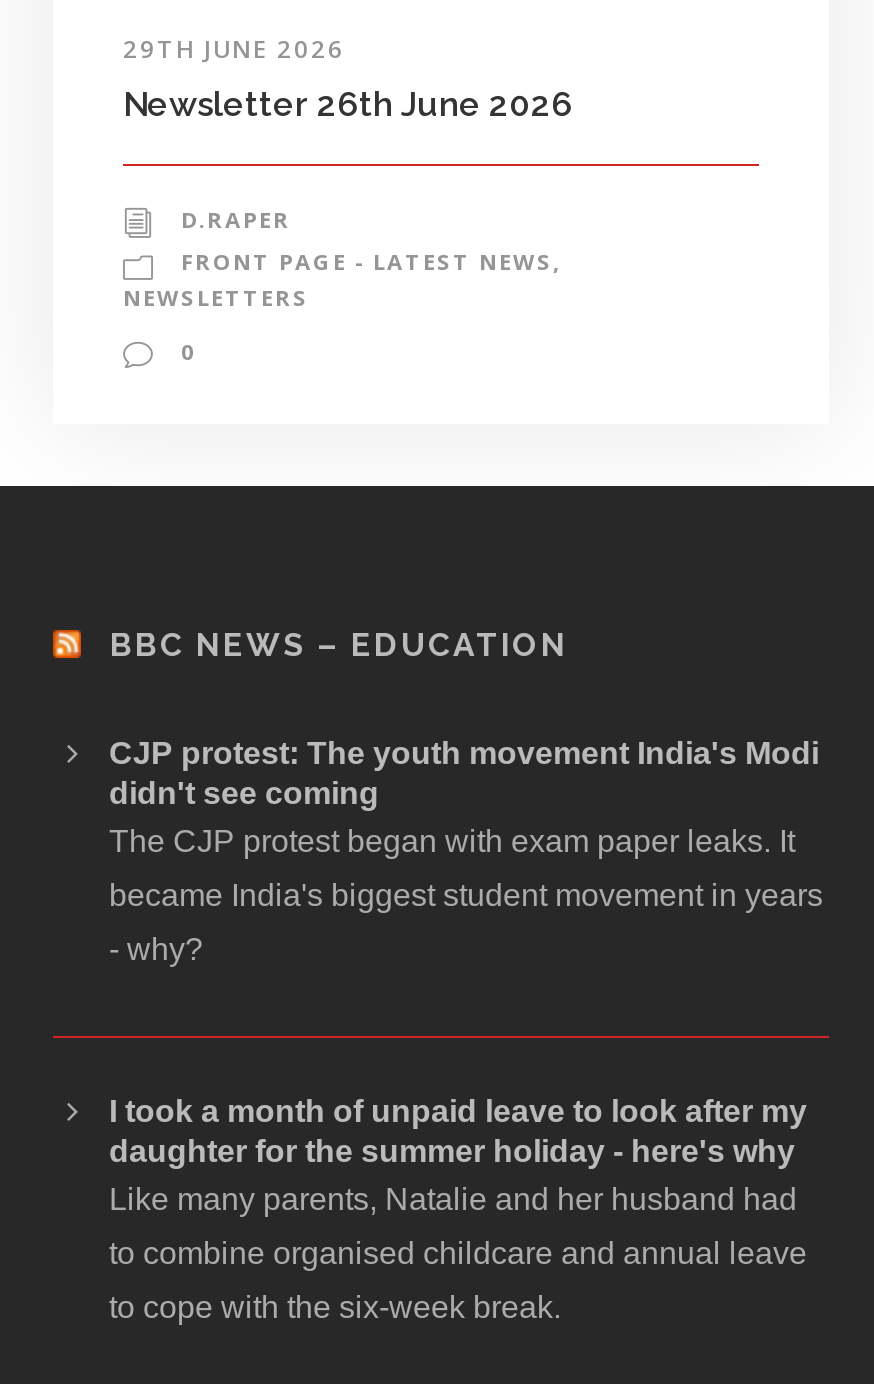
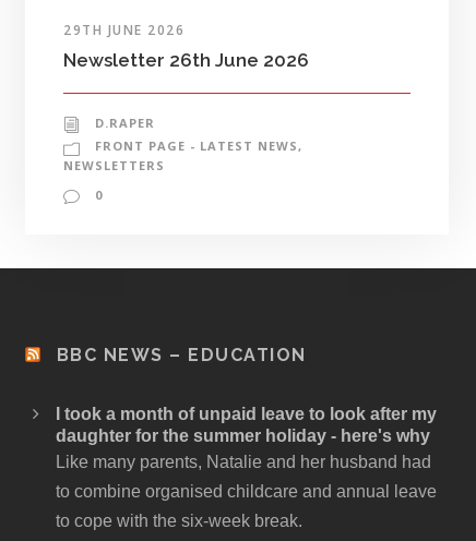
- CJP protest: The youth movement India's Modi
- didn't see coming
- The CJP protest began with exam paper leaks. It
- became India's biggest student movement in years
- - why?
